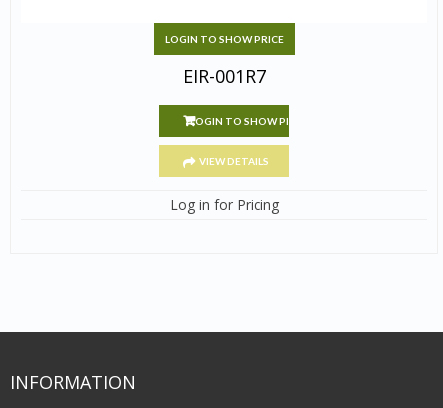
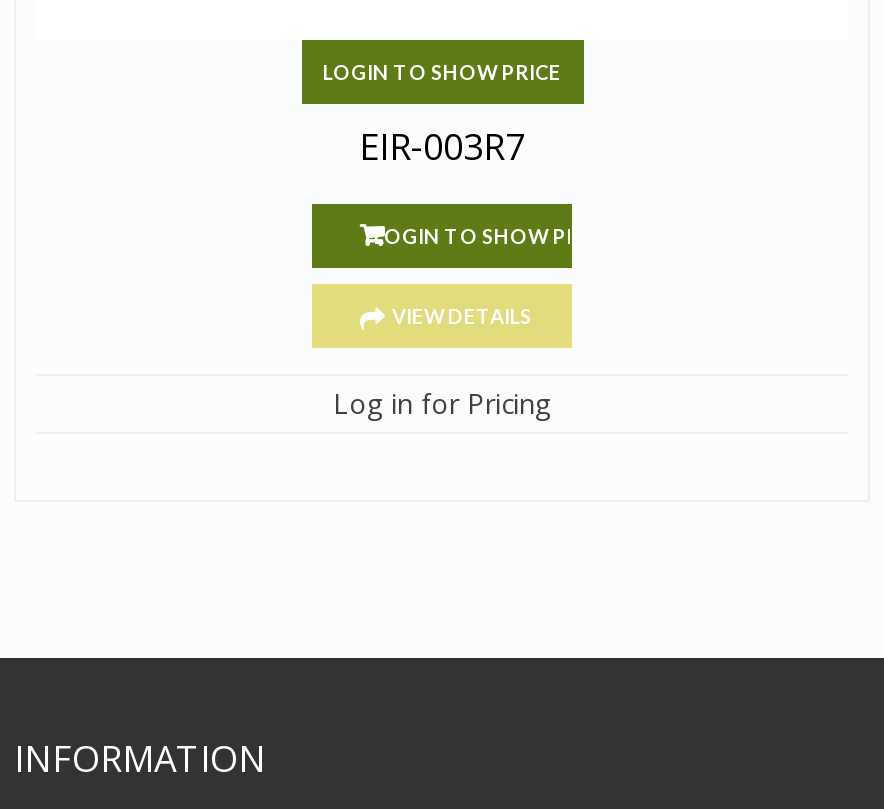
- EIR-001R7
+ EIR-003R7
